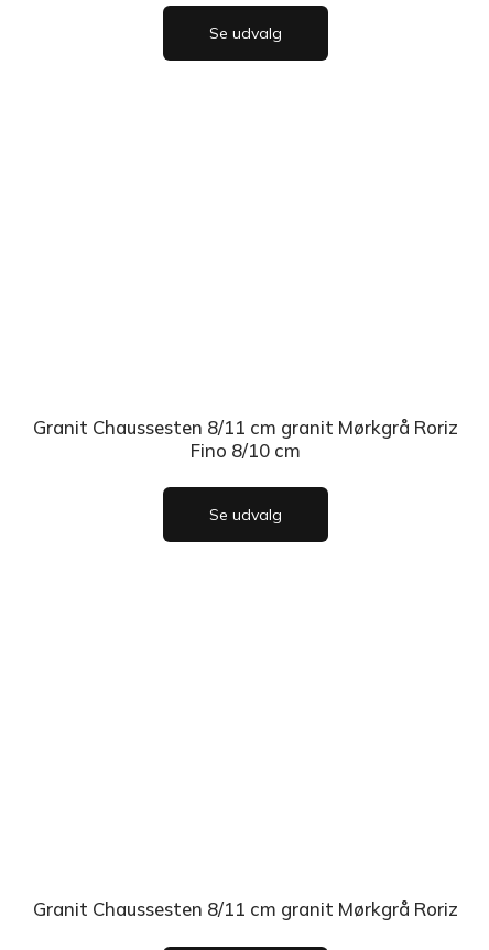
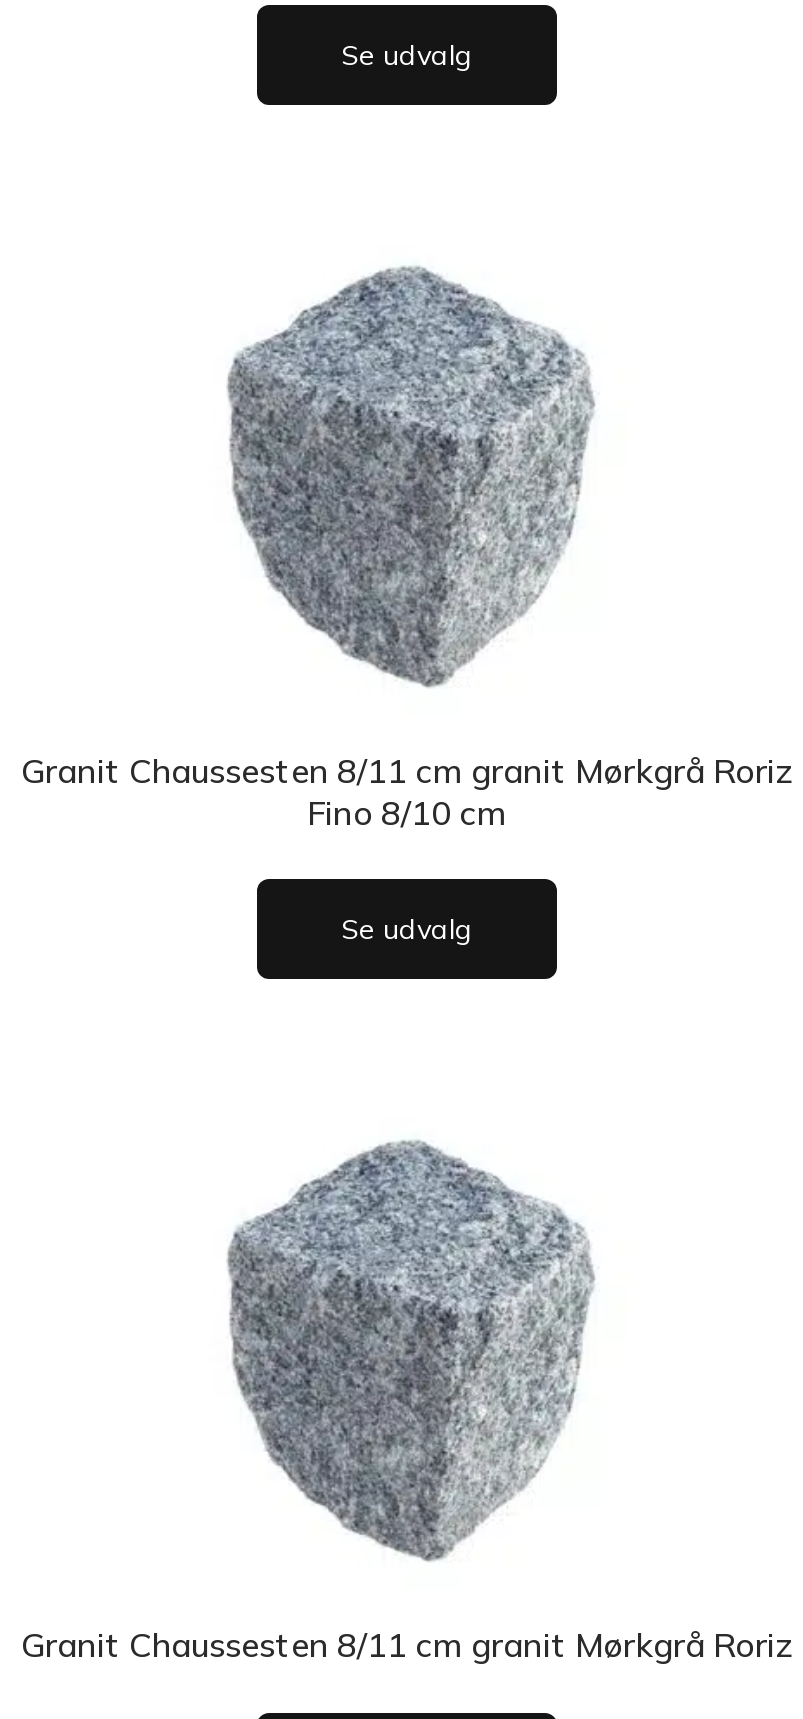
+ [image]

+ [image]
